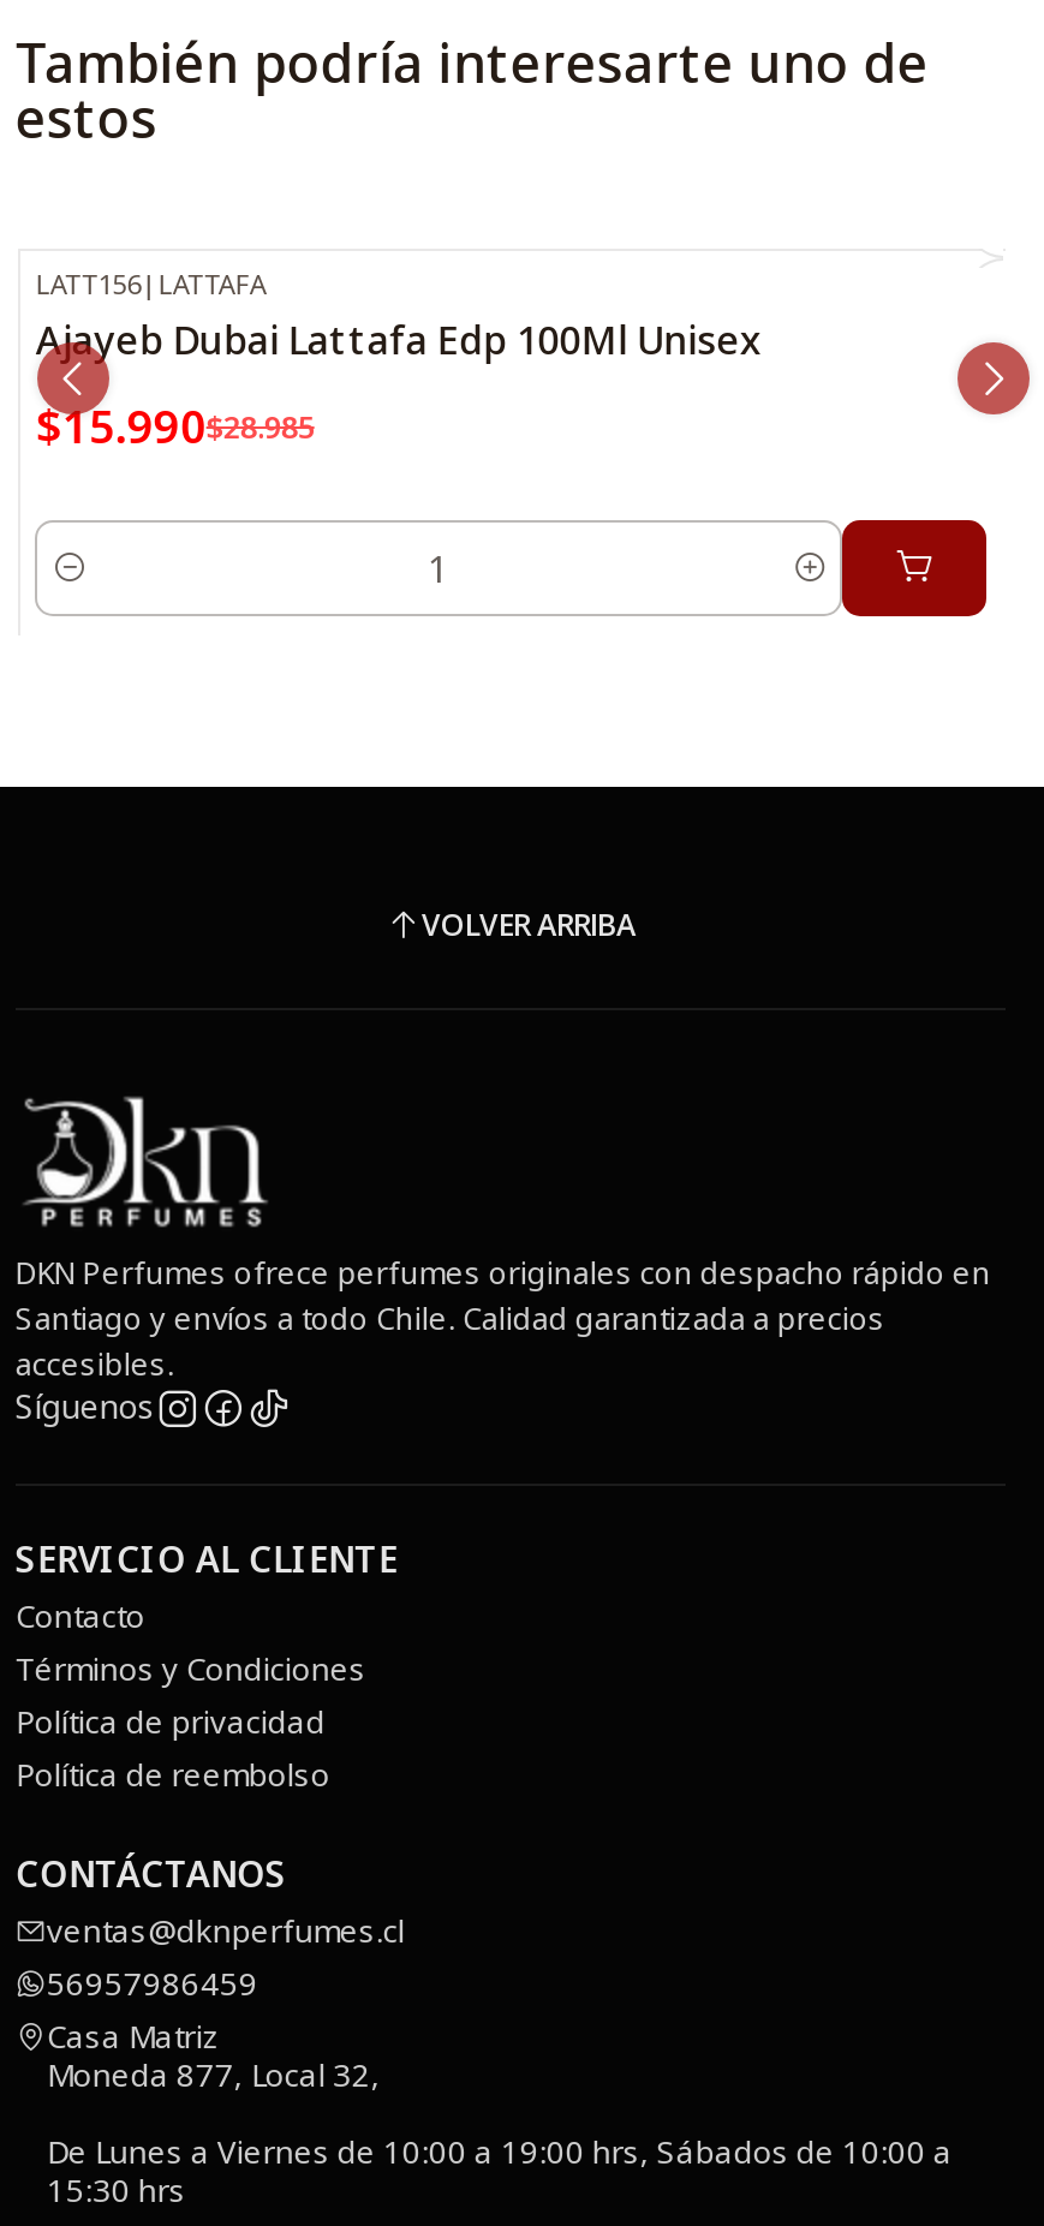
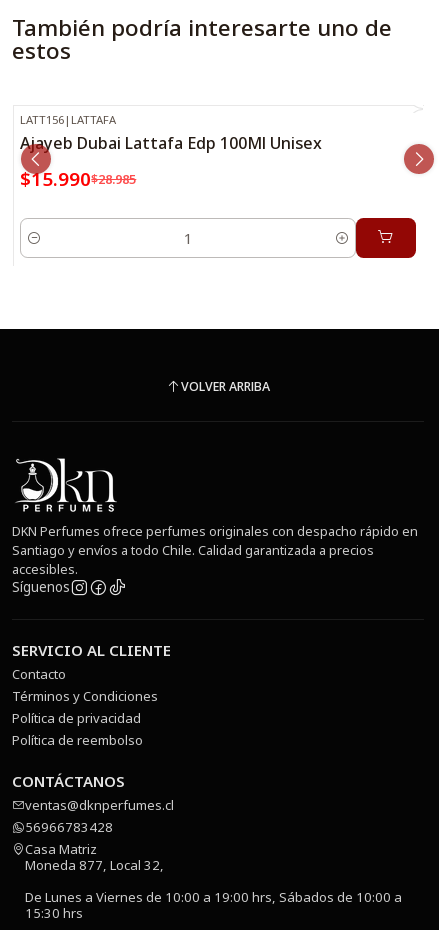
- 56957986459
+ 56966783428
